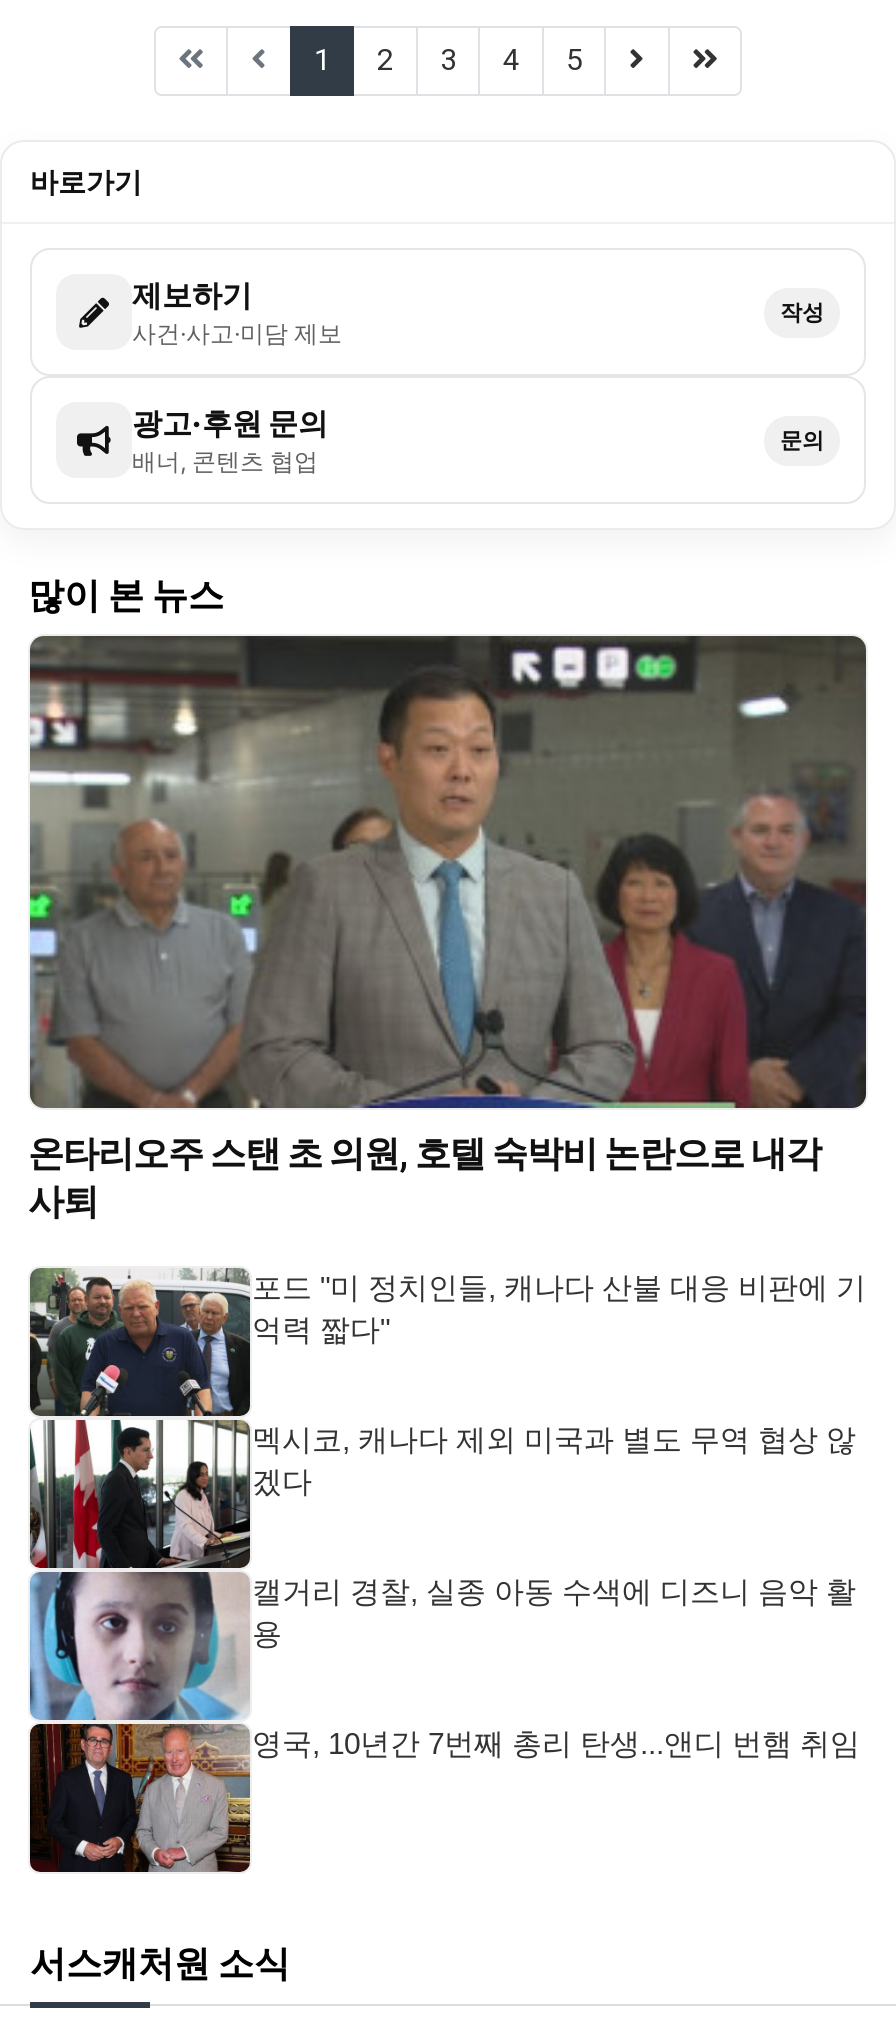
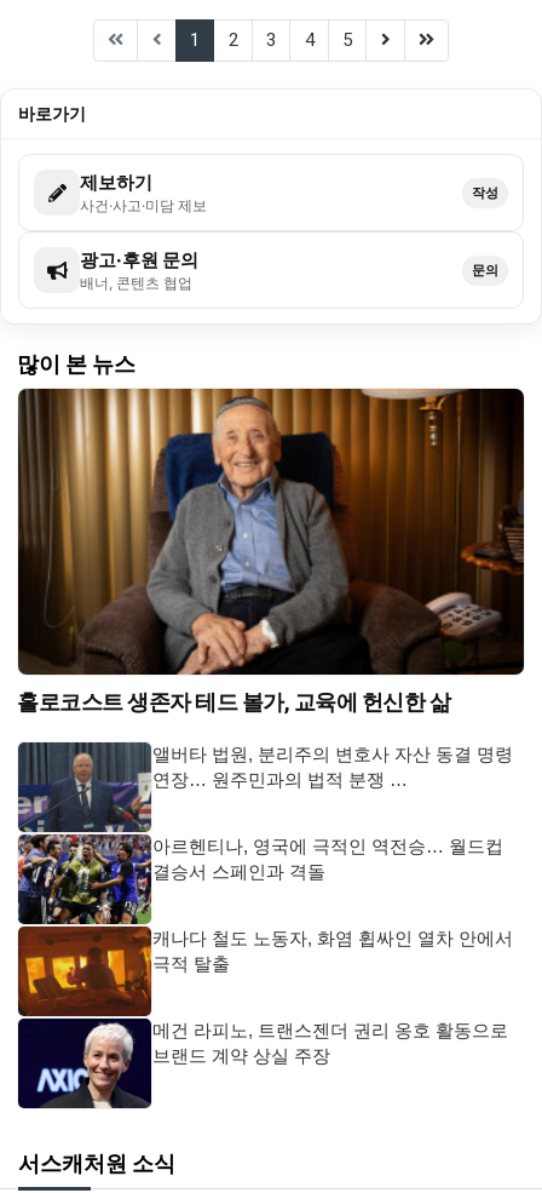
- [image]
- 온타리오주 스탠 초 의원, 호텔 숙박비 논란으로 내각
- 사퇴
+ [image]
+ 홀로코스트 생존자 테드 볼가, 교육에 헌신한 삶

- [image]
- 포드 "미 정치인들, 캐나다 산불 대응 비판에 기
- 억력 짧다"
+ [image]
+ 앨버타 법원, 분리주의 변호사 자산 동결 명령
+ 연장… 원주민과의 법적 분쟁 …

- 멕시코, 캐나다 제외 미국과 별도 무역 협상 않
- 겠다
+ 아르헨티나, 영국에 극적인 역전승… 월드컵
+ 결승서 스페인과 격돌

- 캘거리 경찰, 실종 아동 수색에 디즈니 음악 활
- 용
+ 캐나다 철도 노동자, 화염 휩싸인 열차 안에서
+ 극적 탈출

- 영국, 10년간 7번째 총리 탄생...앤디 번햄 취임
+ 메건 라피노, 트랜스젠더 권리 옹호 활동으로
+ 브랜드 계약 상실 주장
